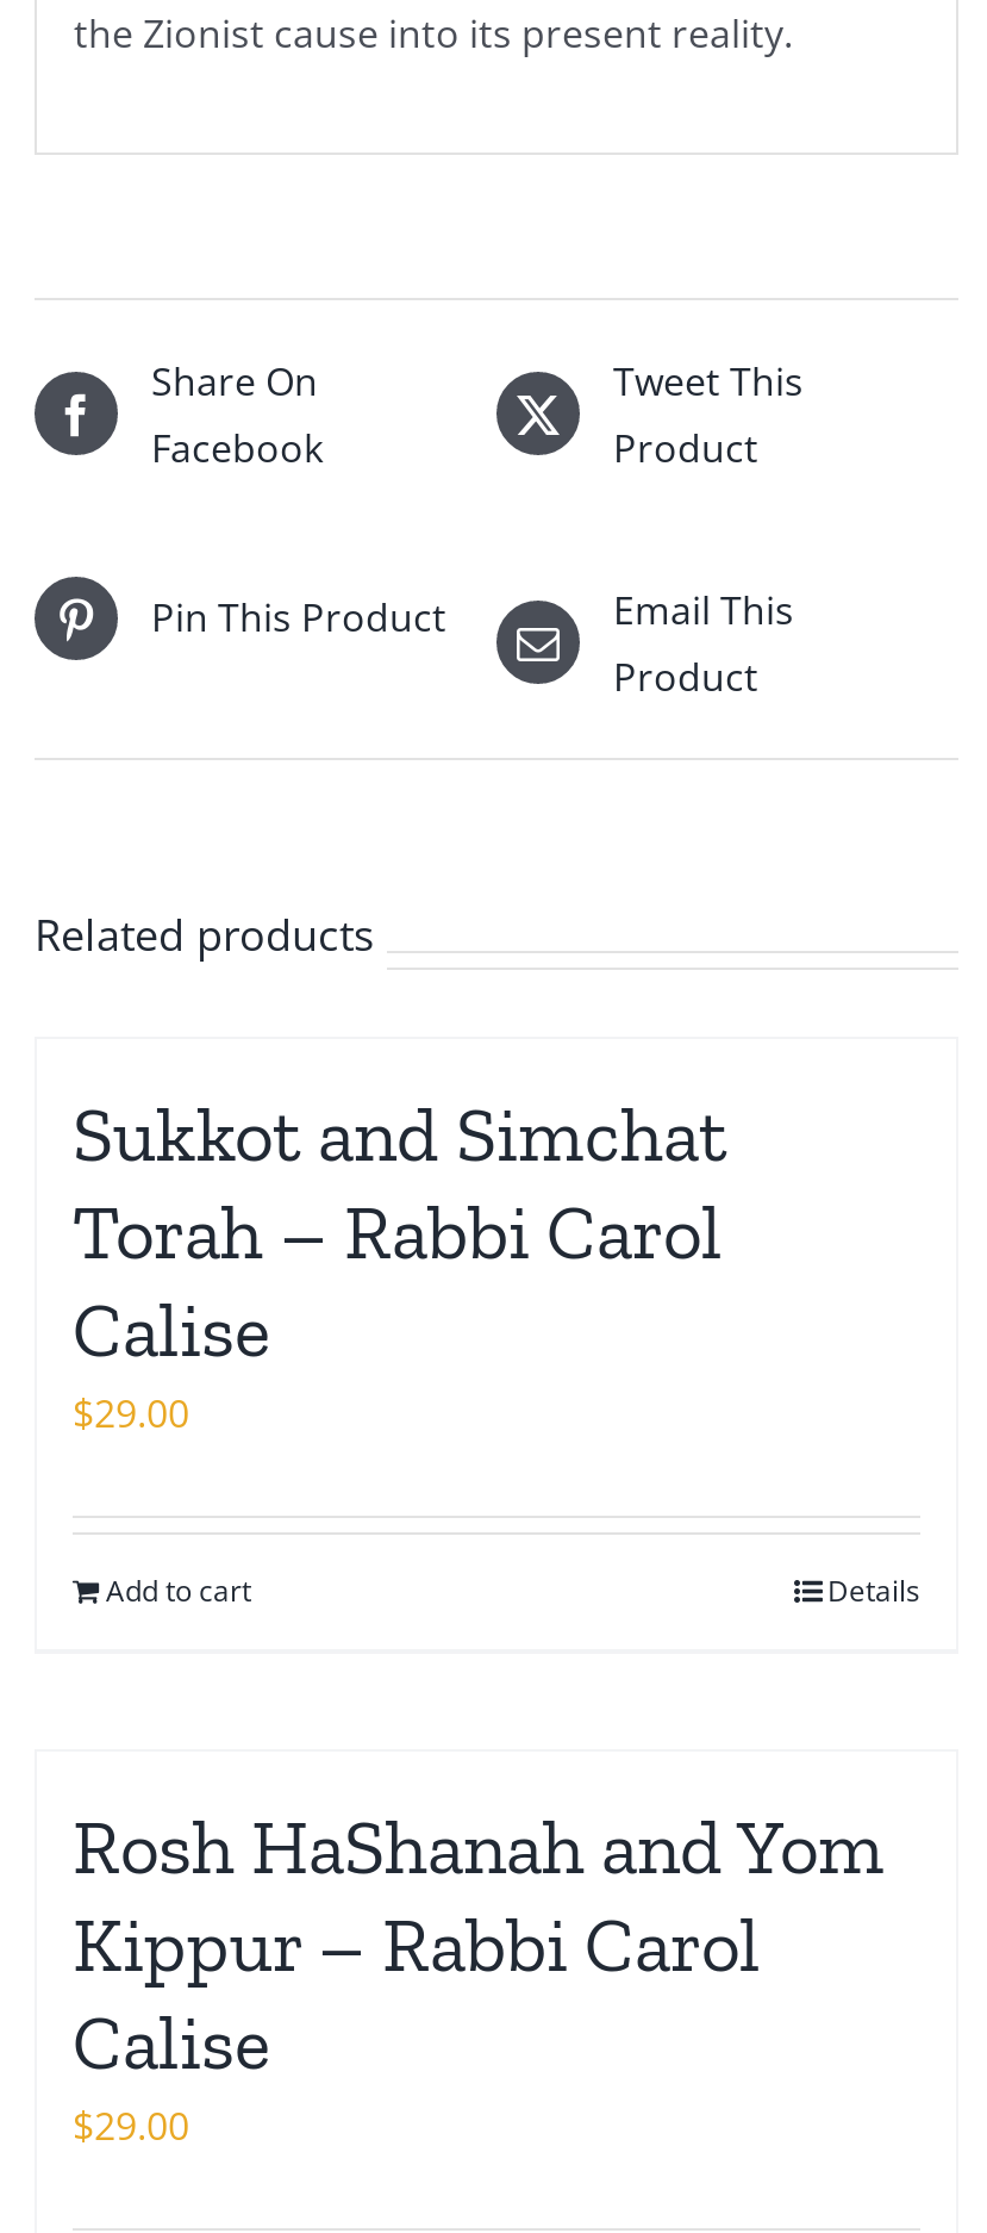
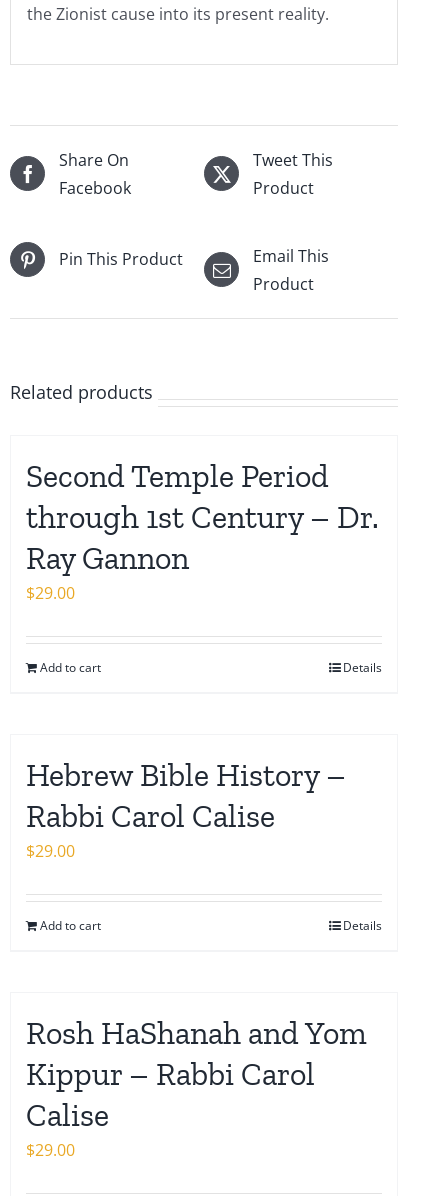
- Sukkot and Simchat
- Torah – Rabbi Carol
- Calise
+ Second Temple Period
+ through 1st Century – Dr.
+ Ray Gannon
+ $29.00
+ Add to cart
+ Details
+ Hebrew Bible History –
+ Rabbi Carol Calise
